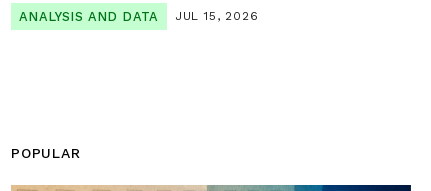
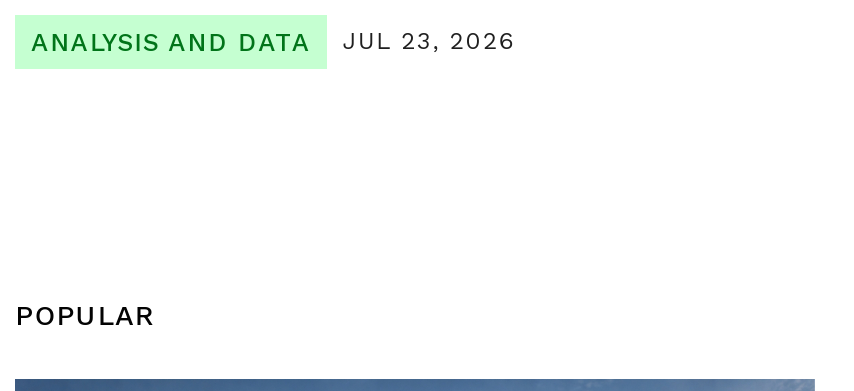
- ANALYSIS AND DATA JUL 15, 2026
+ ANALYSIS AND DATA JUL 23, 2026
